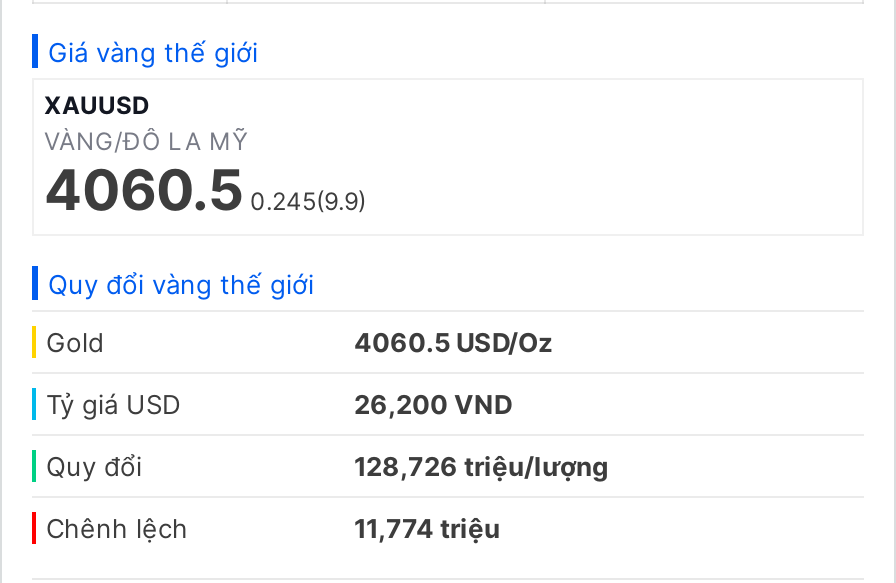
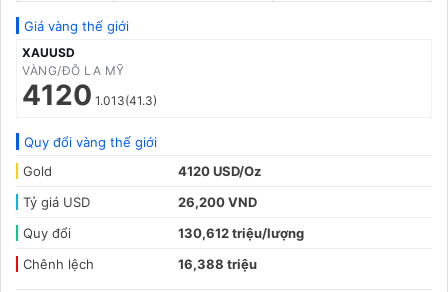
- 4060.5 0.245(9.9)
+ 4120 1.013(41.3)

- 4060.5 USD/Oz
+ 4120 USD/Oz

- 128,726 triệu/lượng
+ 130,612 triệu/lượng

- 11,774 triệu
+ 16,388 triệu
